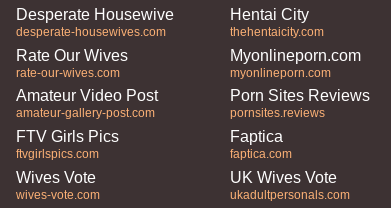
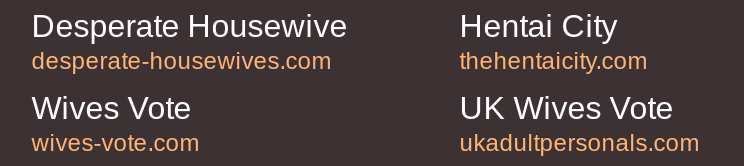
- Rate Our Wives
- rate-our-wives.com

- Myonlineporn.com
- myonlineporn.com
- Amateur Video Post
- amateur-gallery-post.com

- Porn Sites Reviews
- pornsites.reviews
- FTV Girls Pics
- ftvgirlspics.com

- Faptica
- faptica.com
